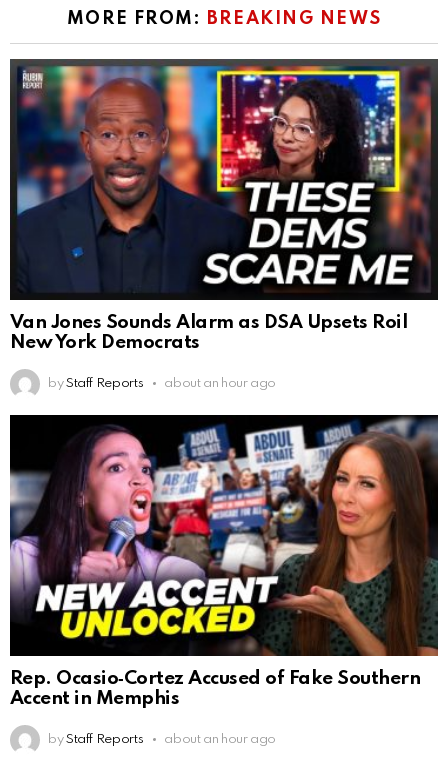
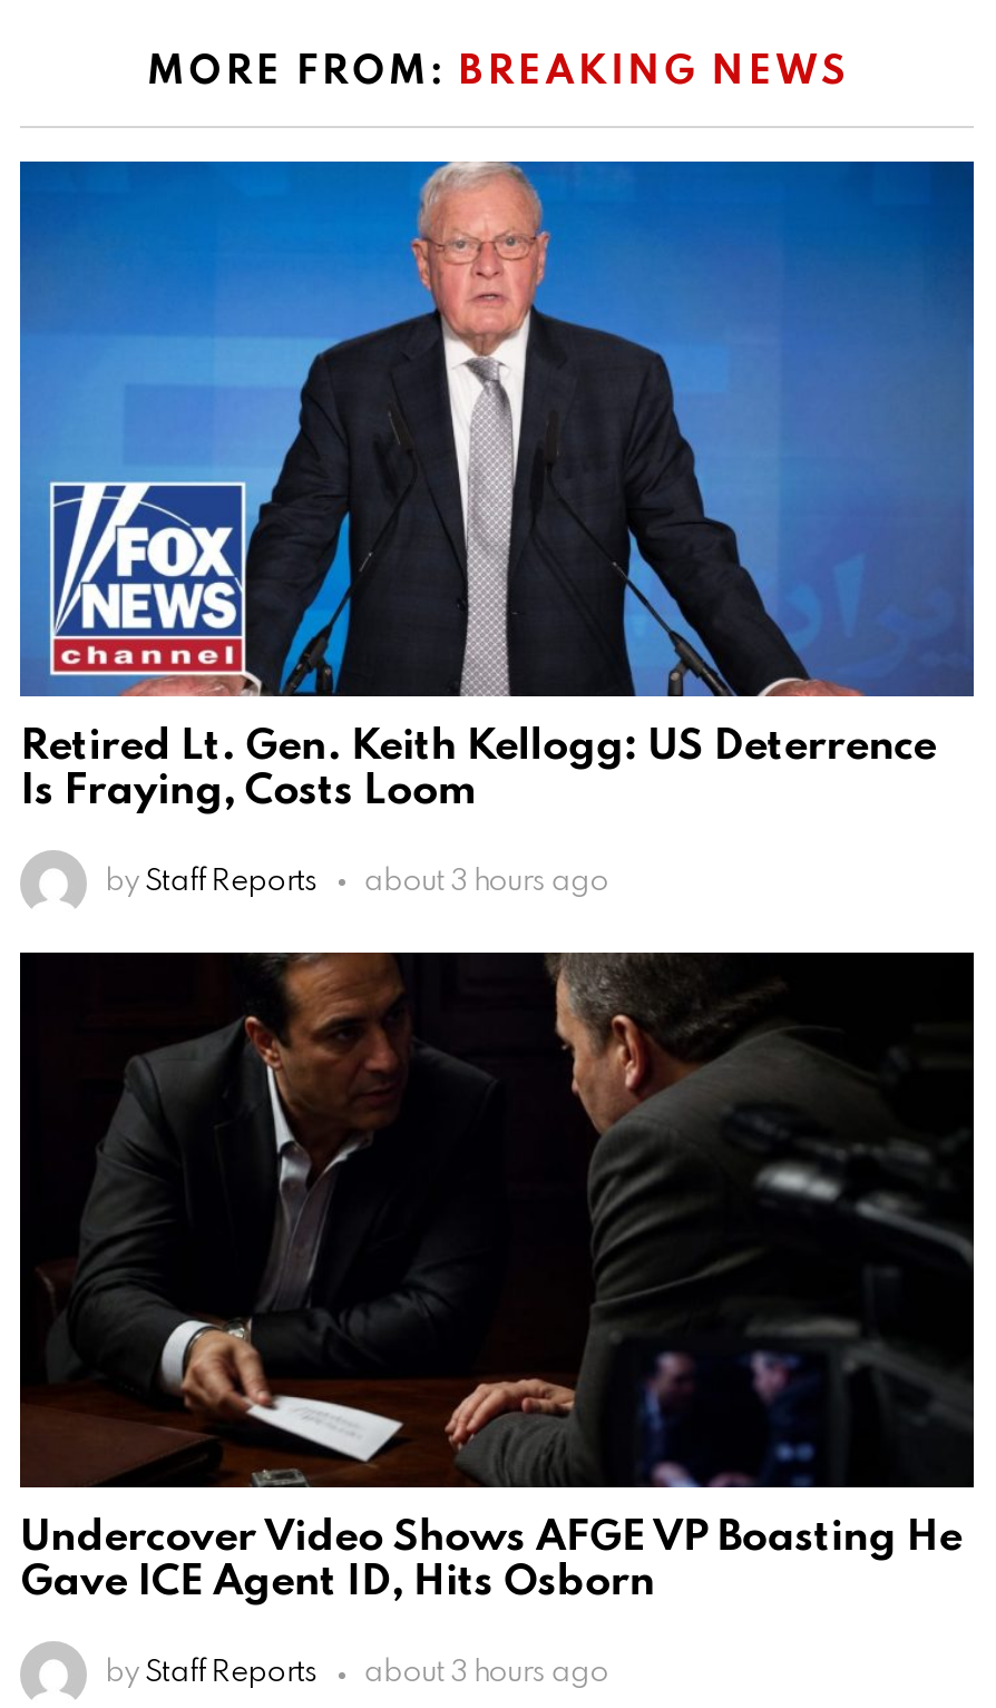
- [image]
- Van Jones Sounds Alarm as DSA Upsets Roil
- New York Democrats
+ [image]
+ Retired Lt. Gen. Keith Kellogg: US Deterrence
+ Is Fraying, Costs Loom

- about an hour ago
+ about 3 hours ago

- [image]
- Rep. Ocasio‑Cortez Accused of Fake Southern
- Accent in Memphis
+ [image]
+ Undercover Video Shows AFGE VP Boasting He
+ Gave ICE Agent ID, Hits Osborn

- about an hour ago
+ about 3 hours ago
